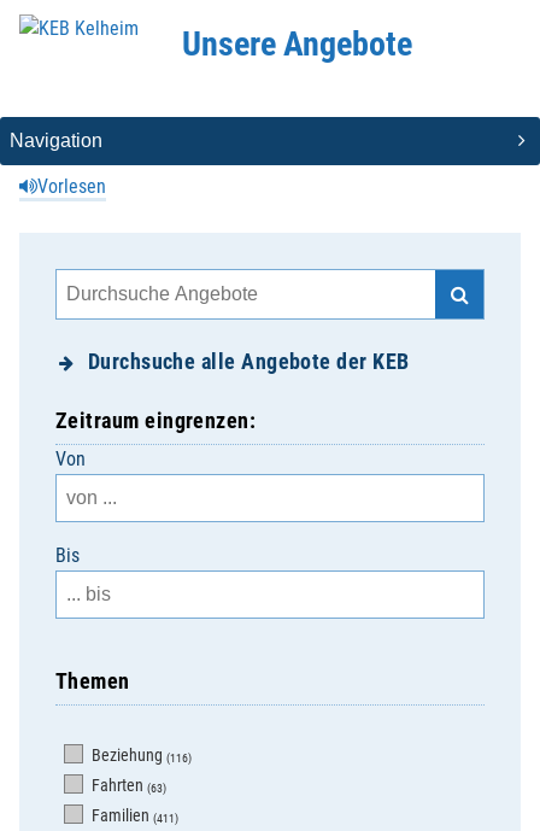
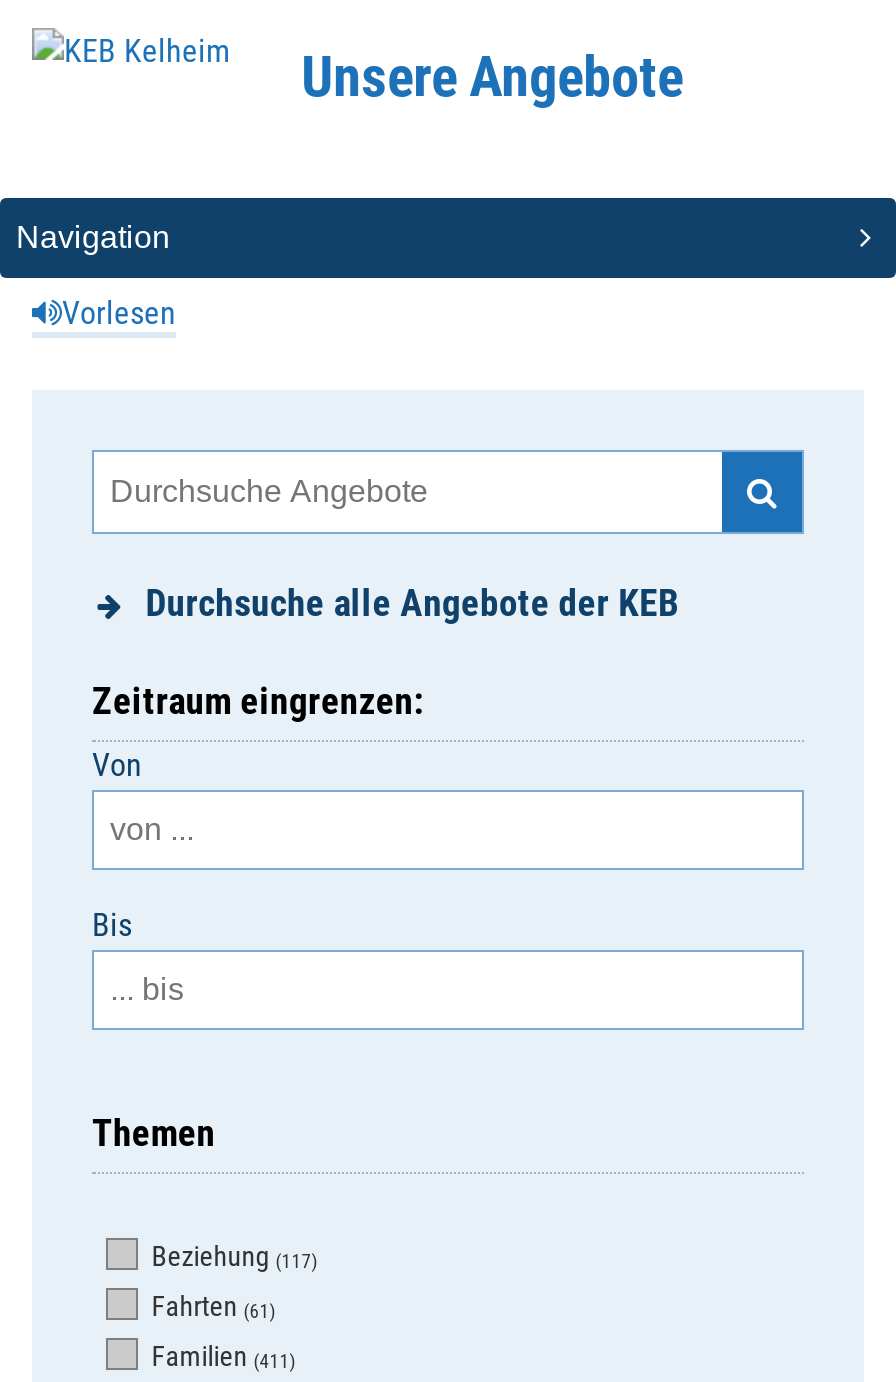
- Beziehung (116)
+ Beziehung (117)

- Fahrten (63)
+ Fahrten (61)
